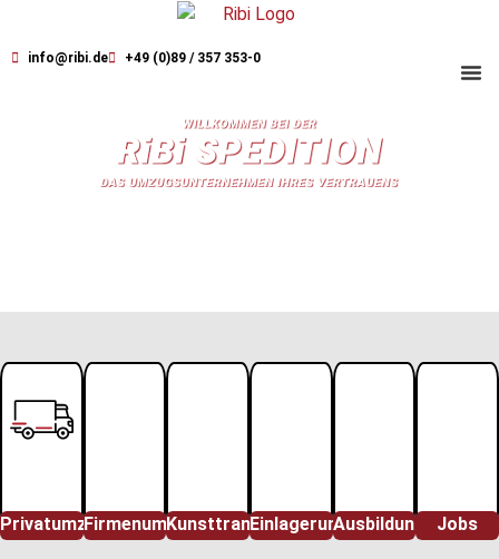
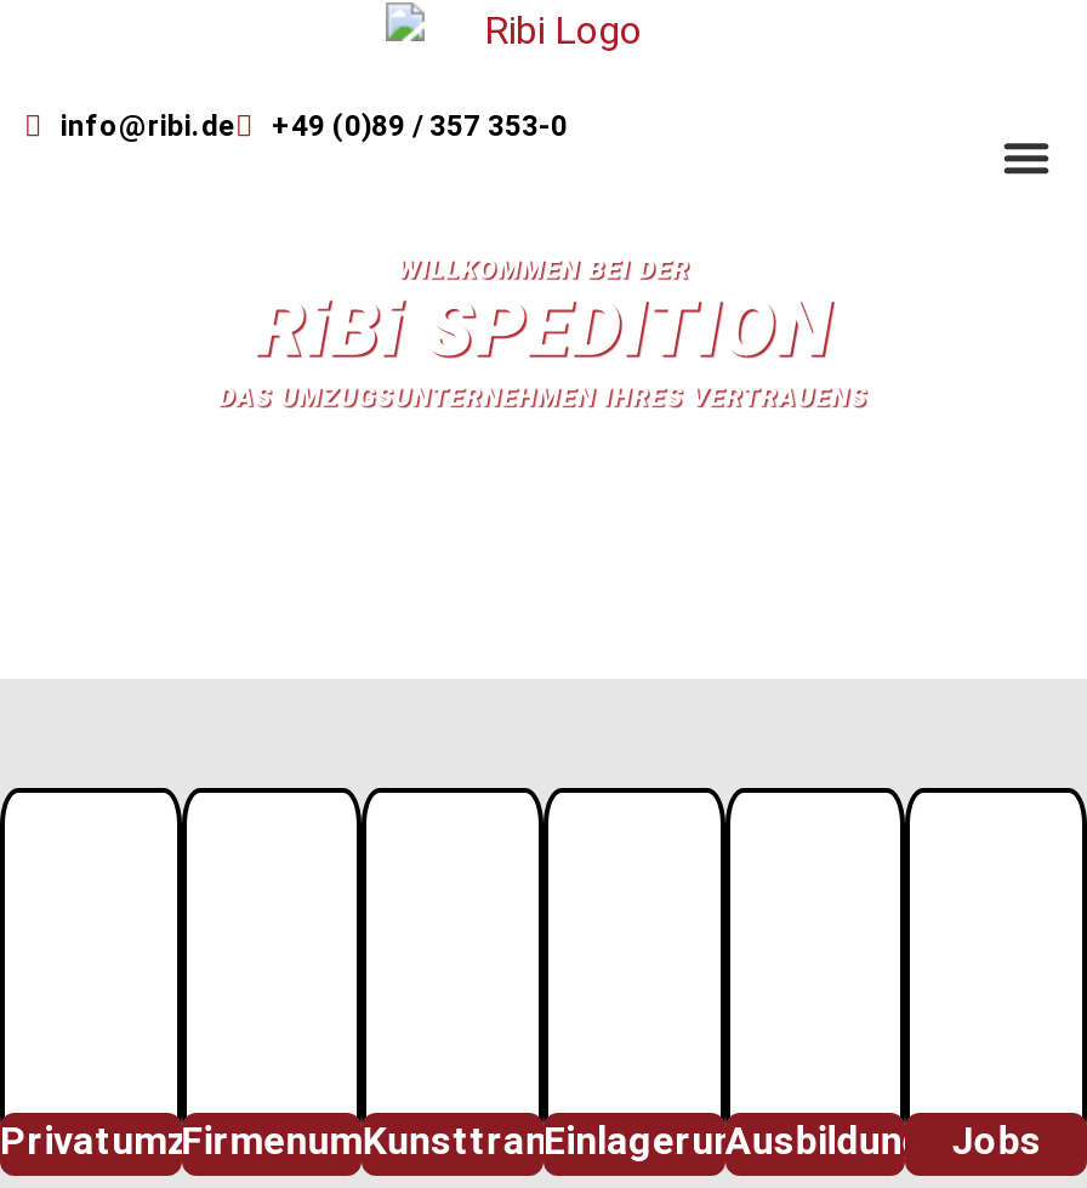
- [image]
